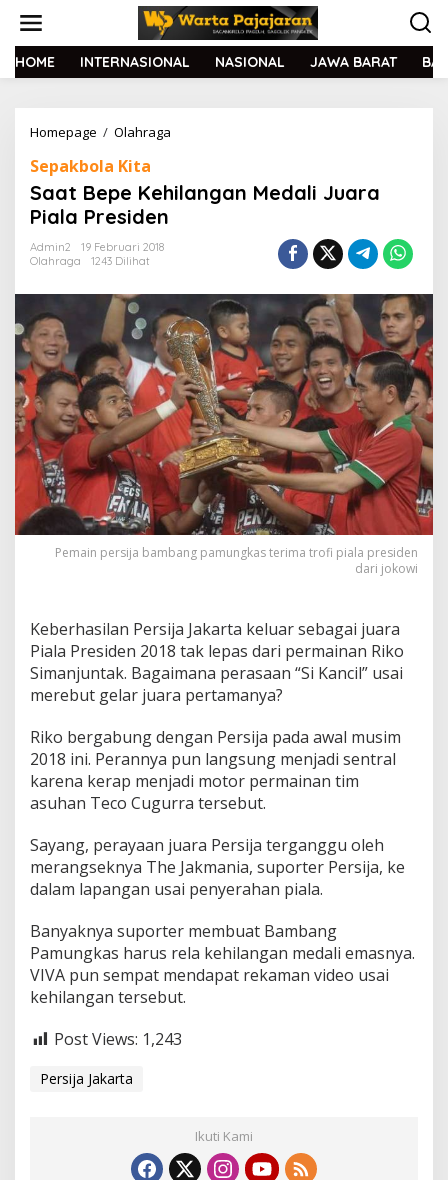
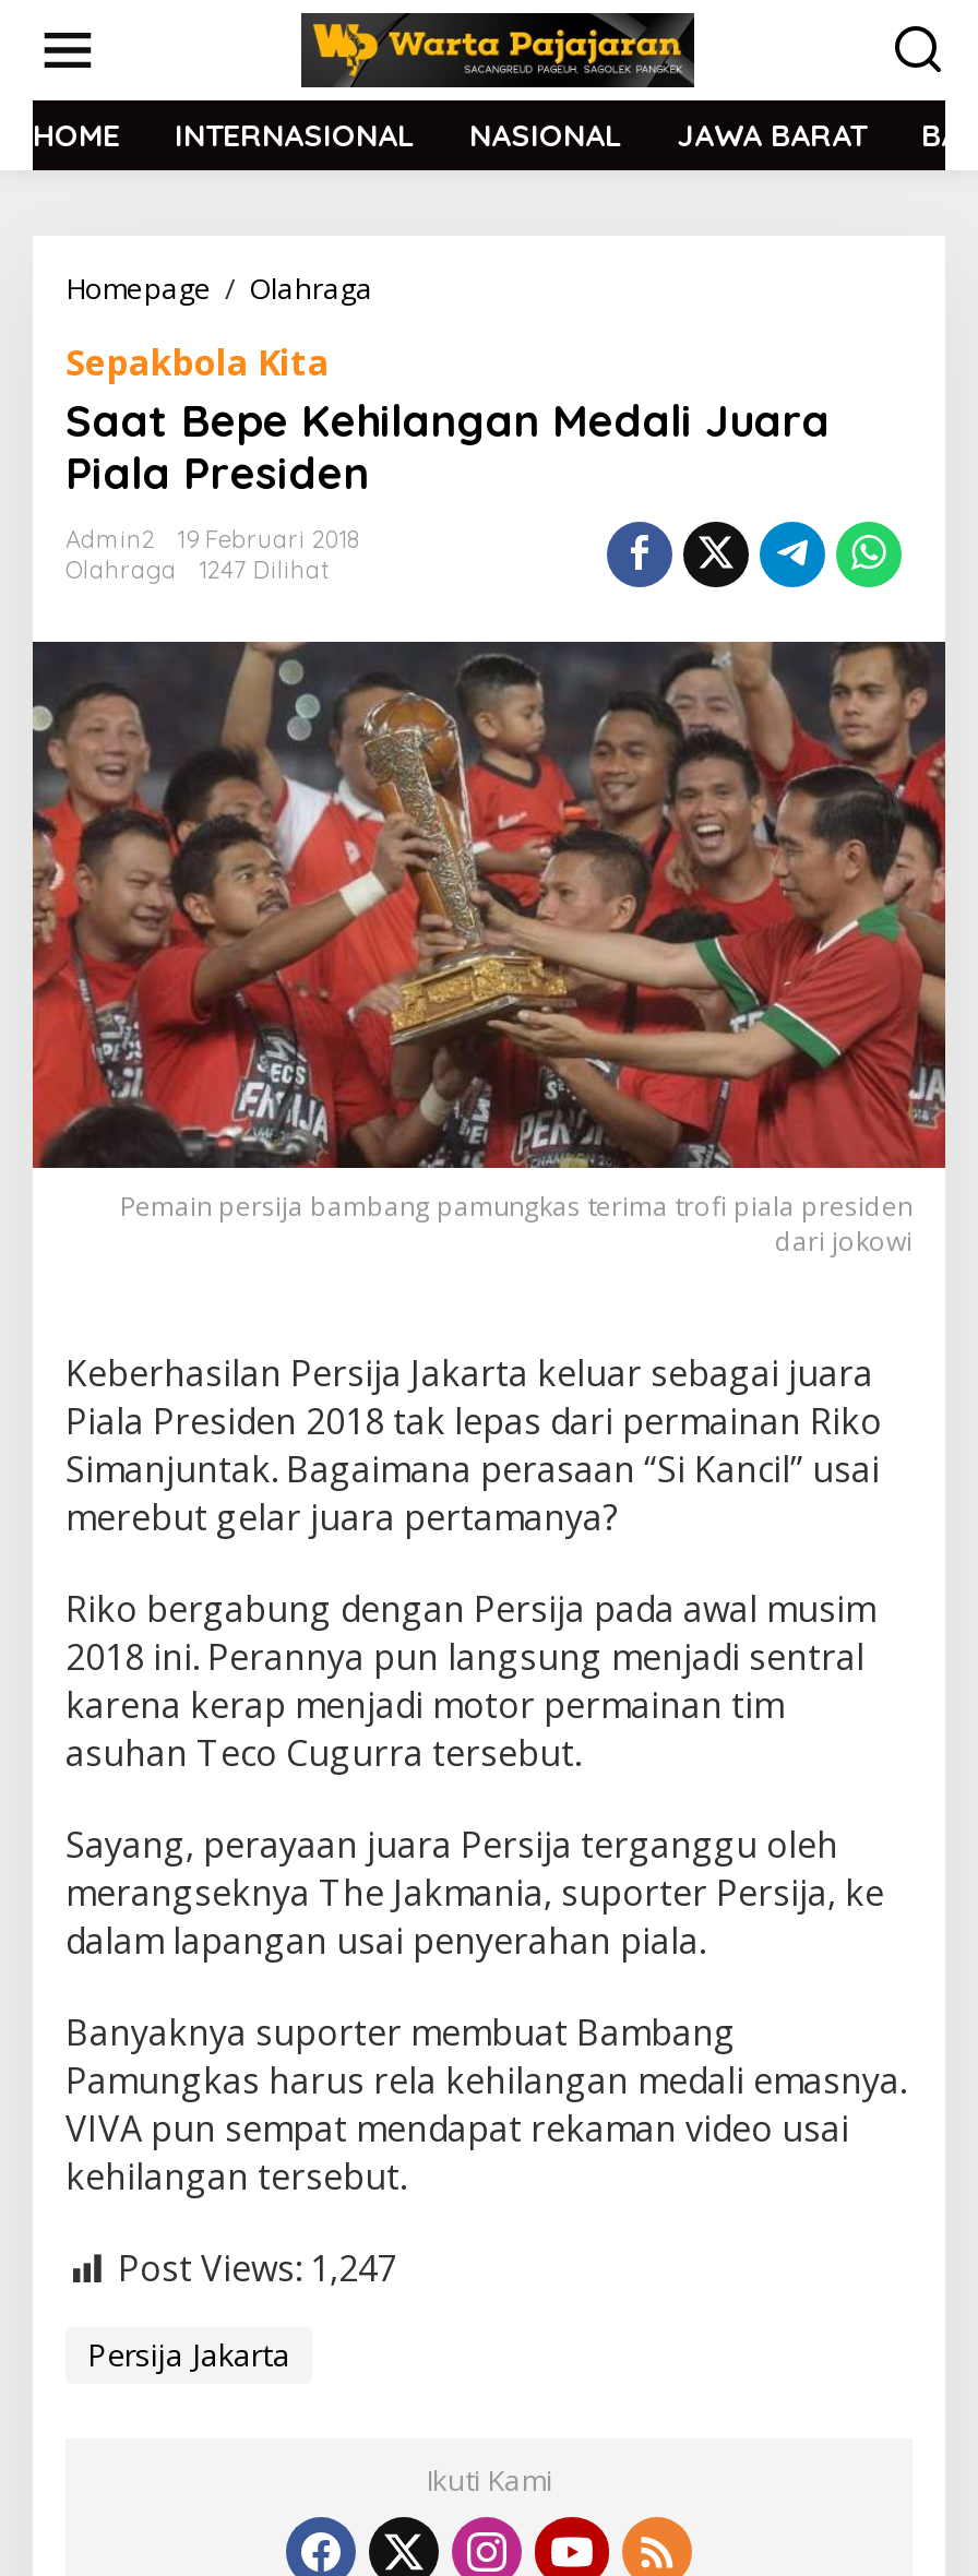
- 1243 Dilihat
+ 1247 Dilihat

- Post Views: 1,243
+ Post Views: 1,247
